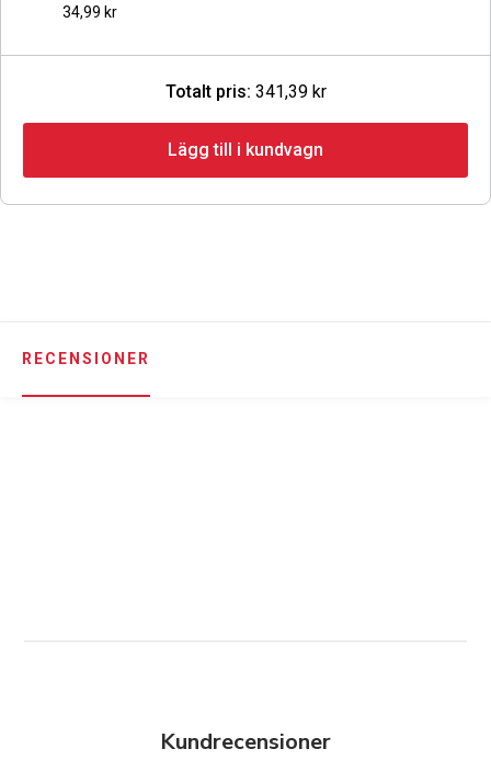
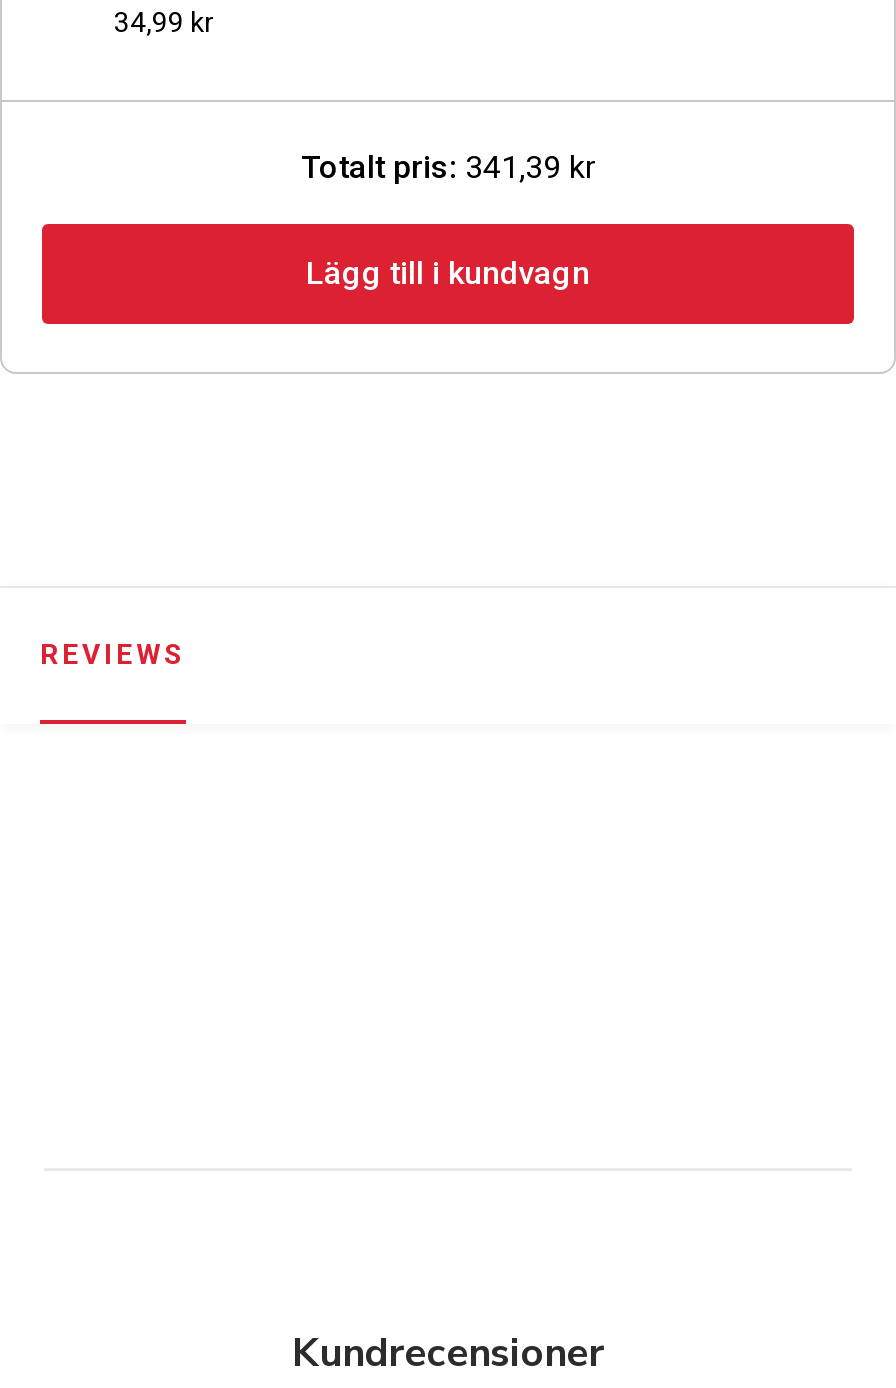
- RECENSIONER
+ REVIEWS
